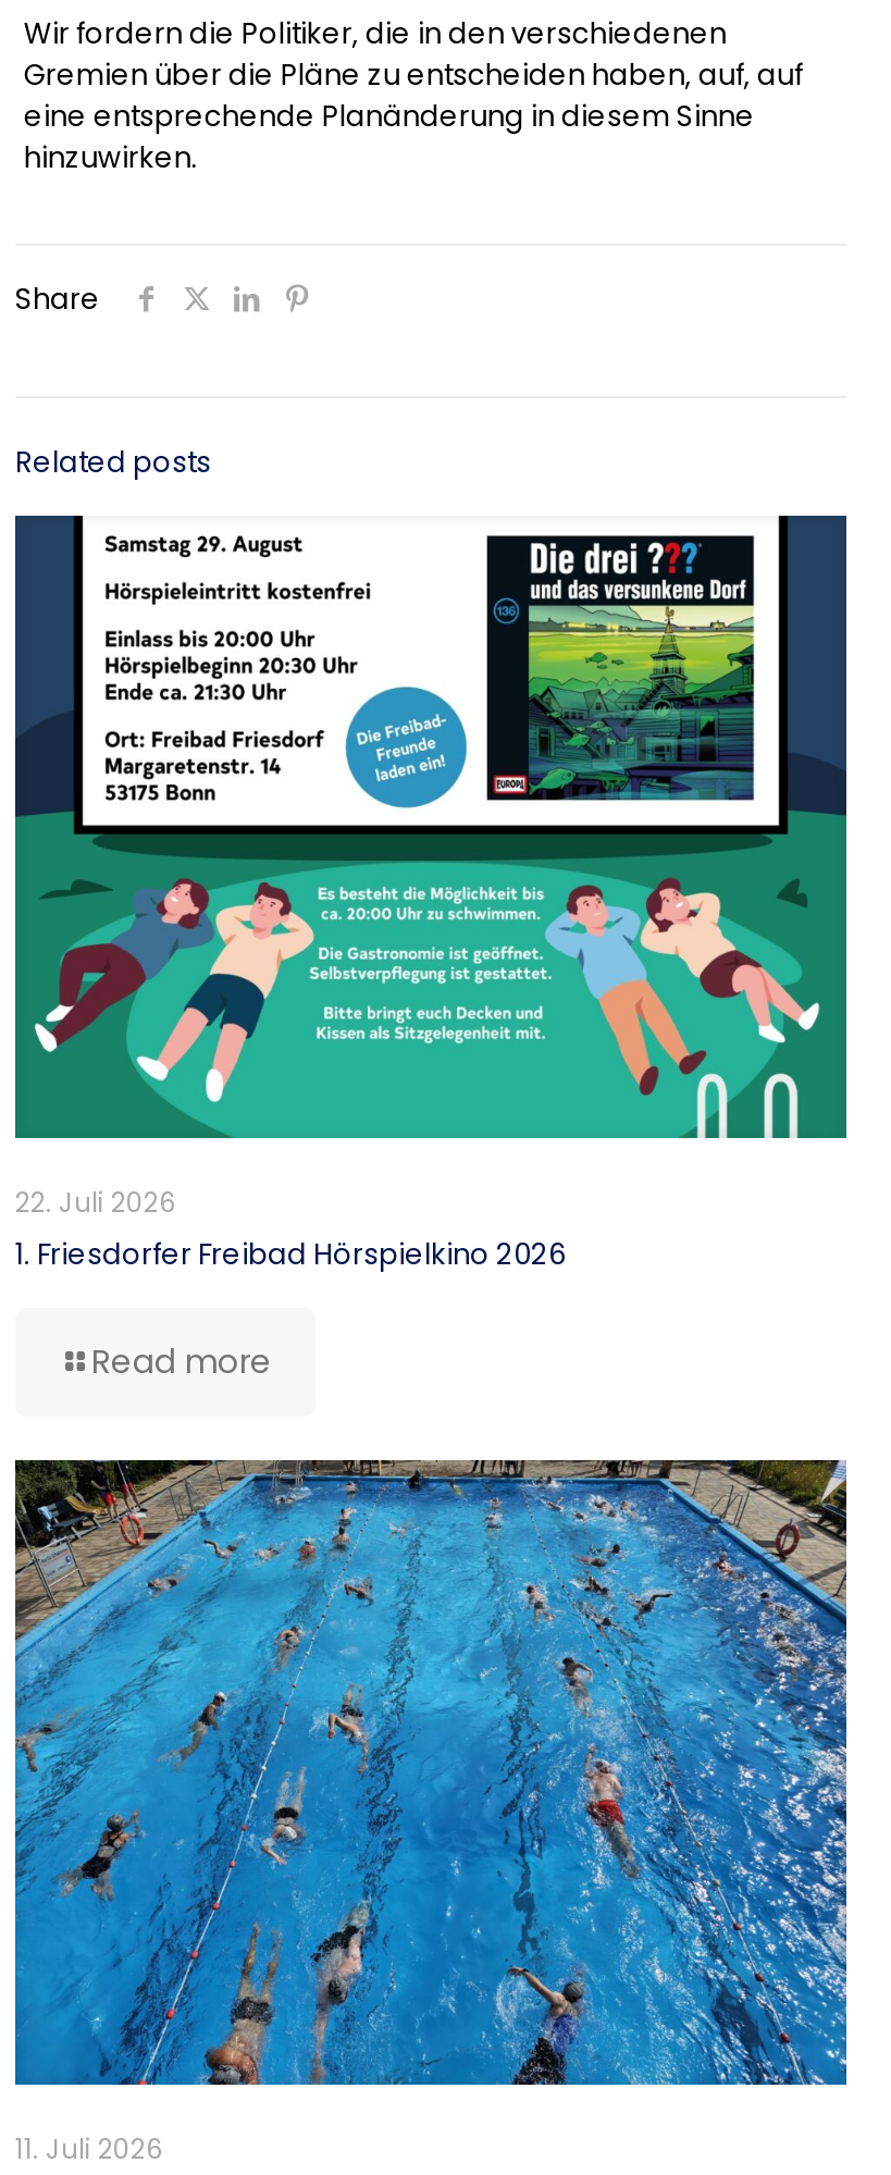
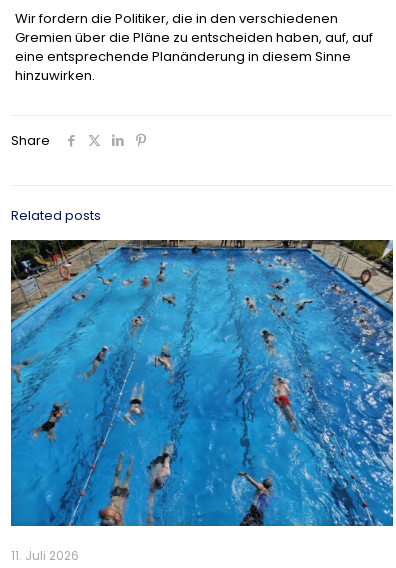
- [image]
- 22. Juli 2026
- 1. Friesdorfer Freibad Hörspielkino 2026
- Read more
